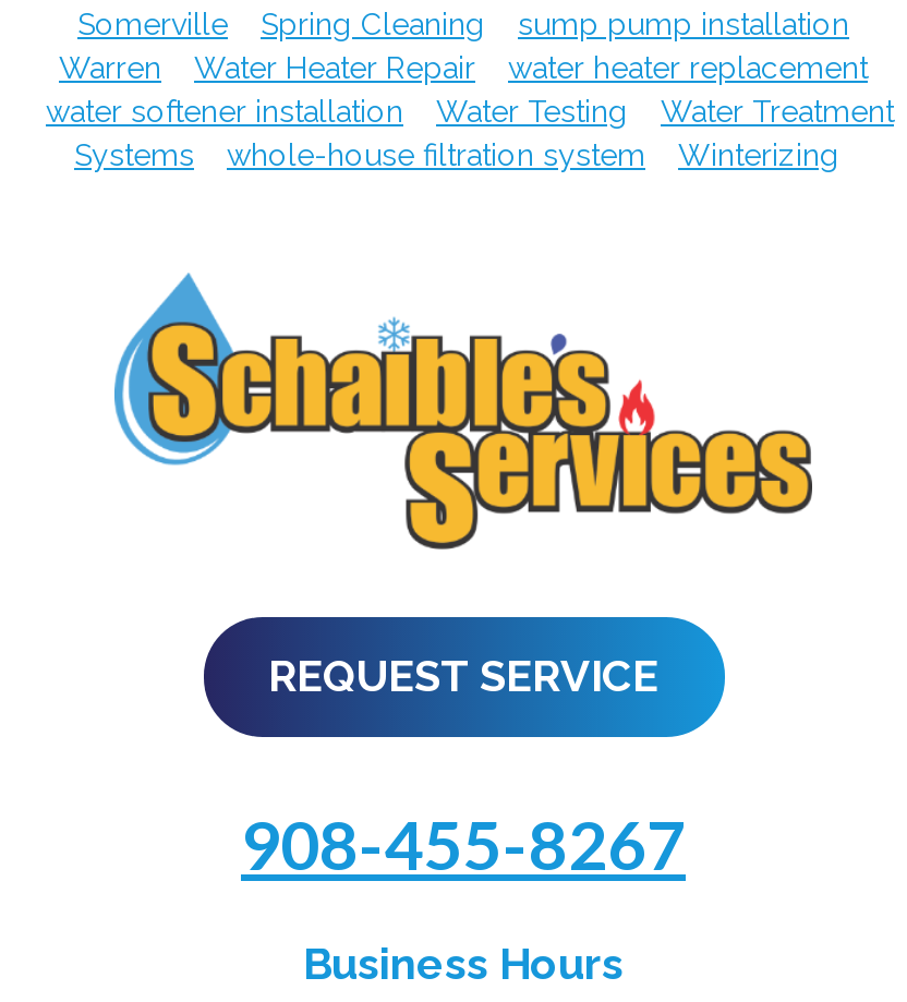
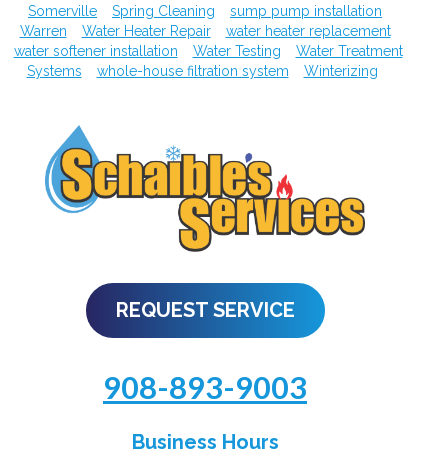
- 908-455-8267
+ 908-893-9003
